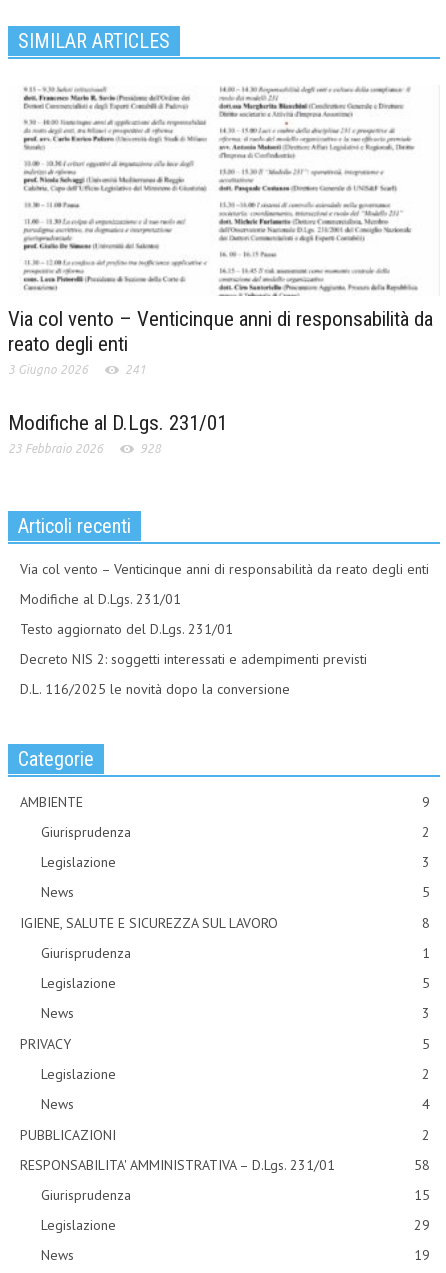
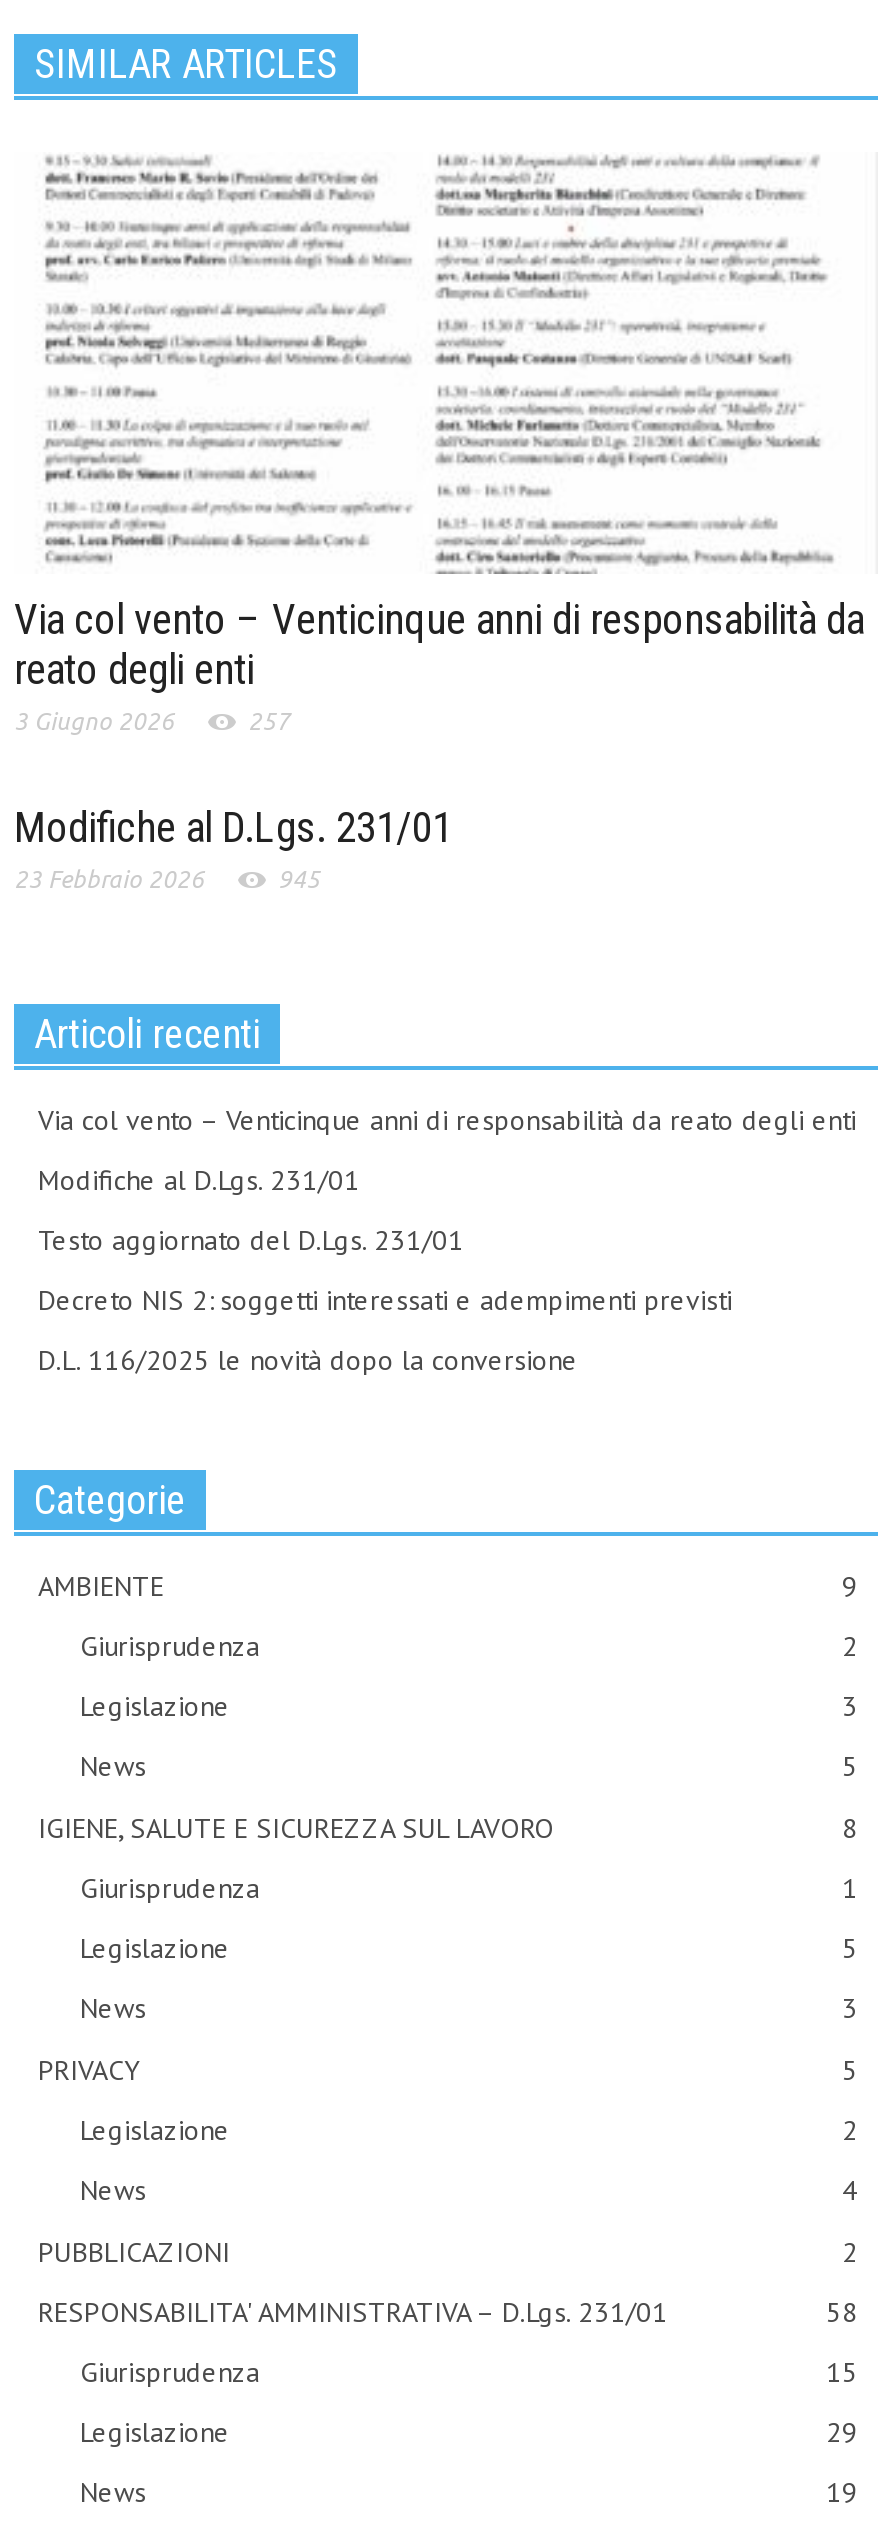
- 241
+ 257

- 928
+ 945
